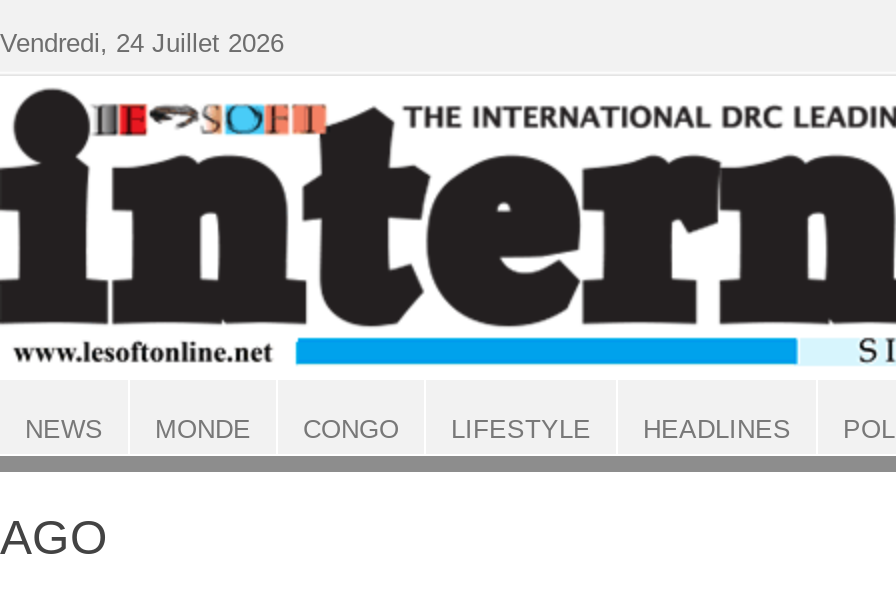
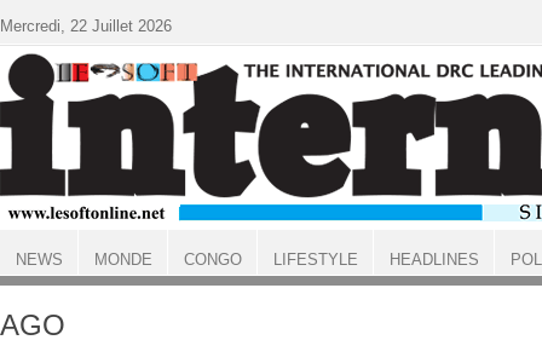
- Vendredi, 24 Juillet 2026
+ Mercredi, 22 Juillet 2026
